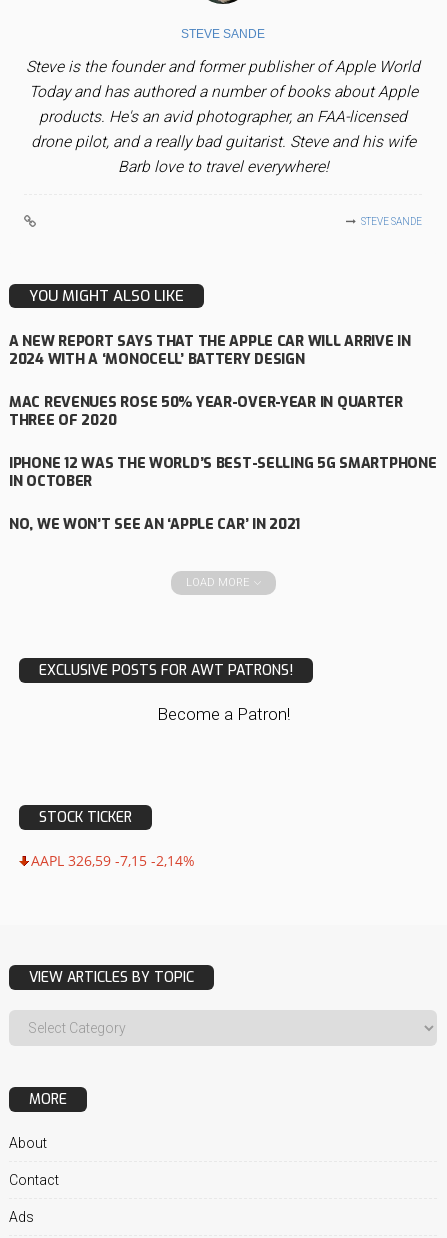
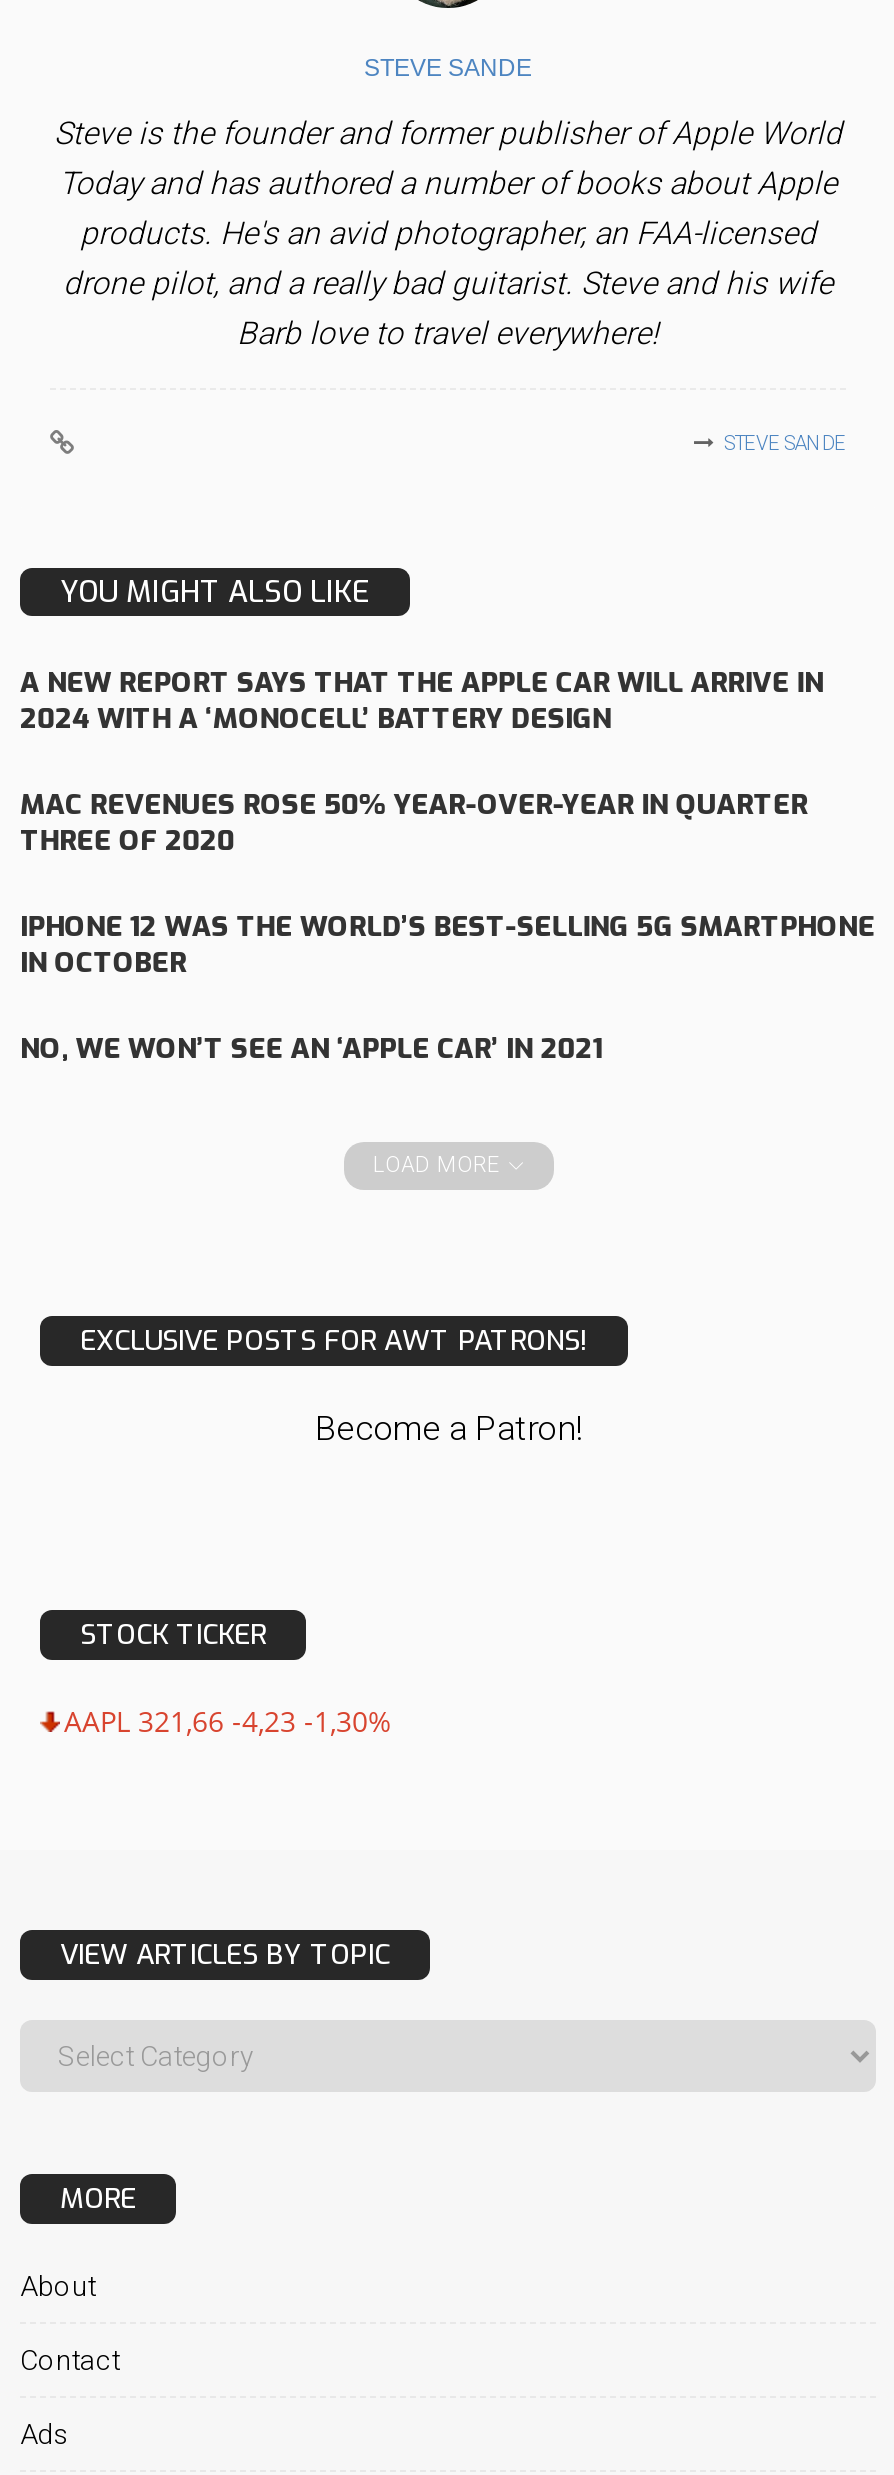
- AAPL 326,59 -7,15 -2,14%
+ AAPL 321,66 -4,23 -1,30%
